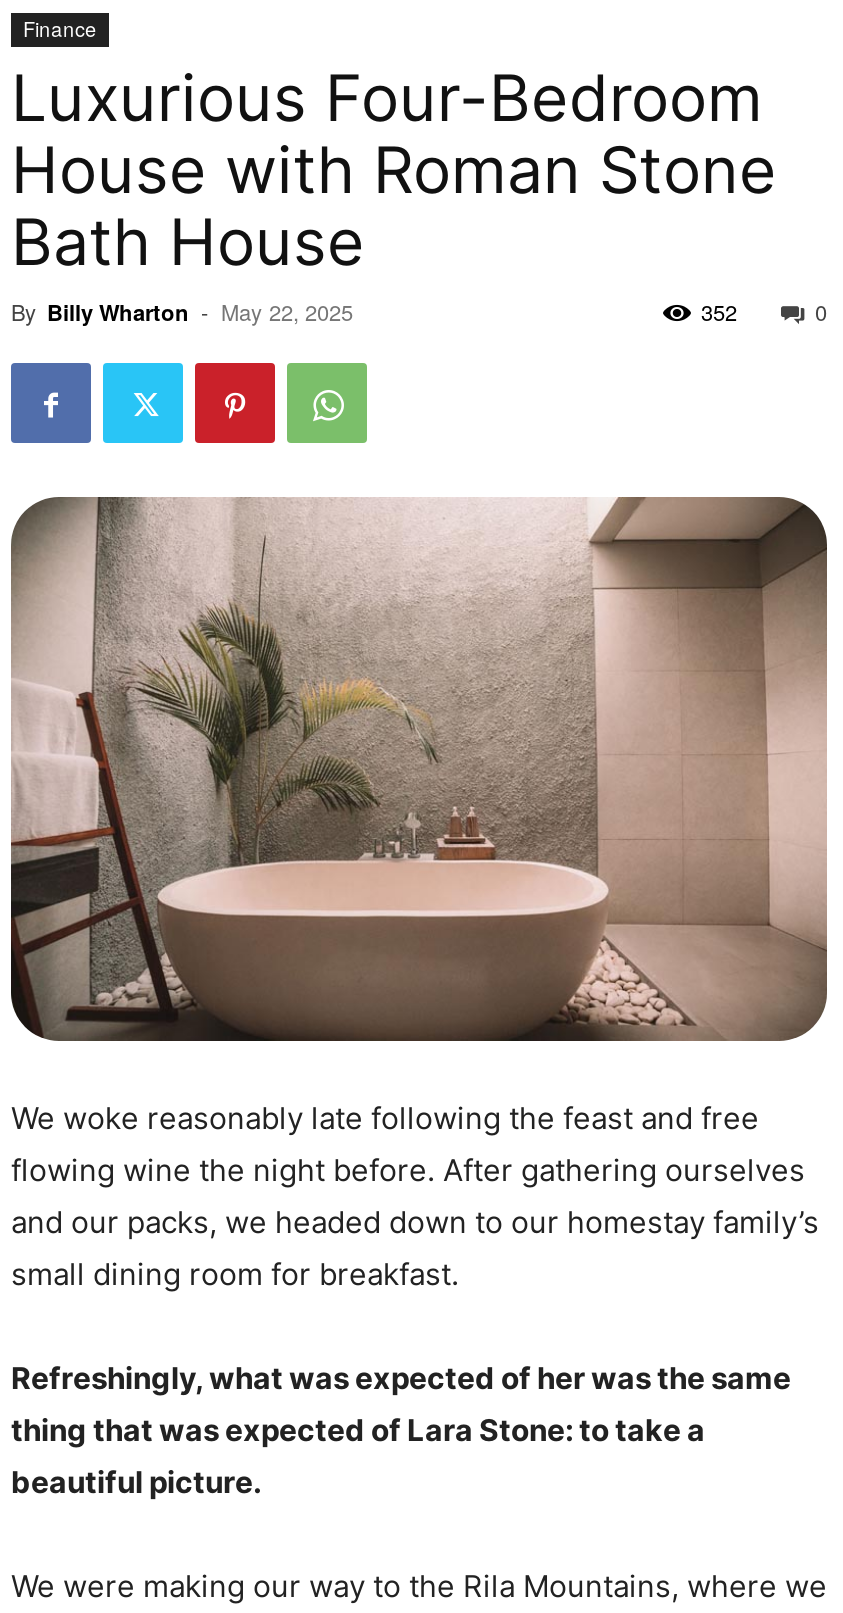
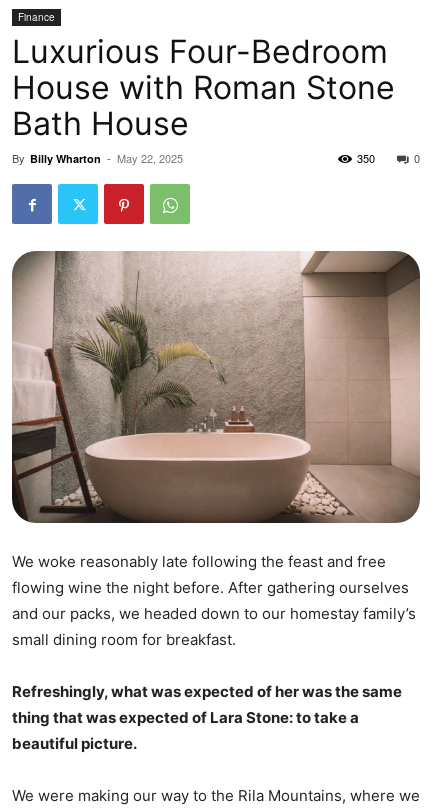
- 352
+ 350
